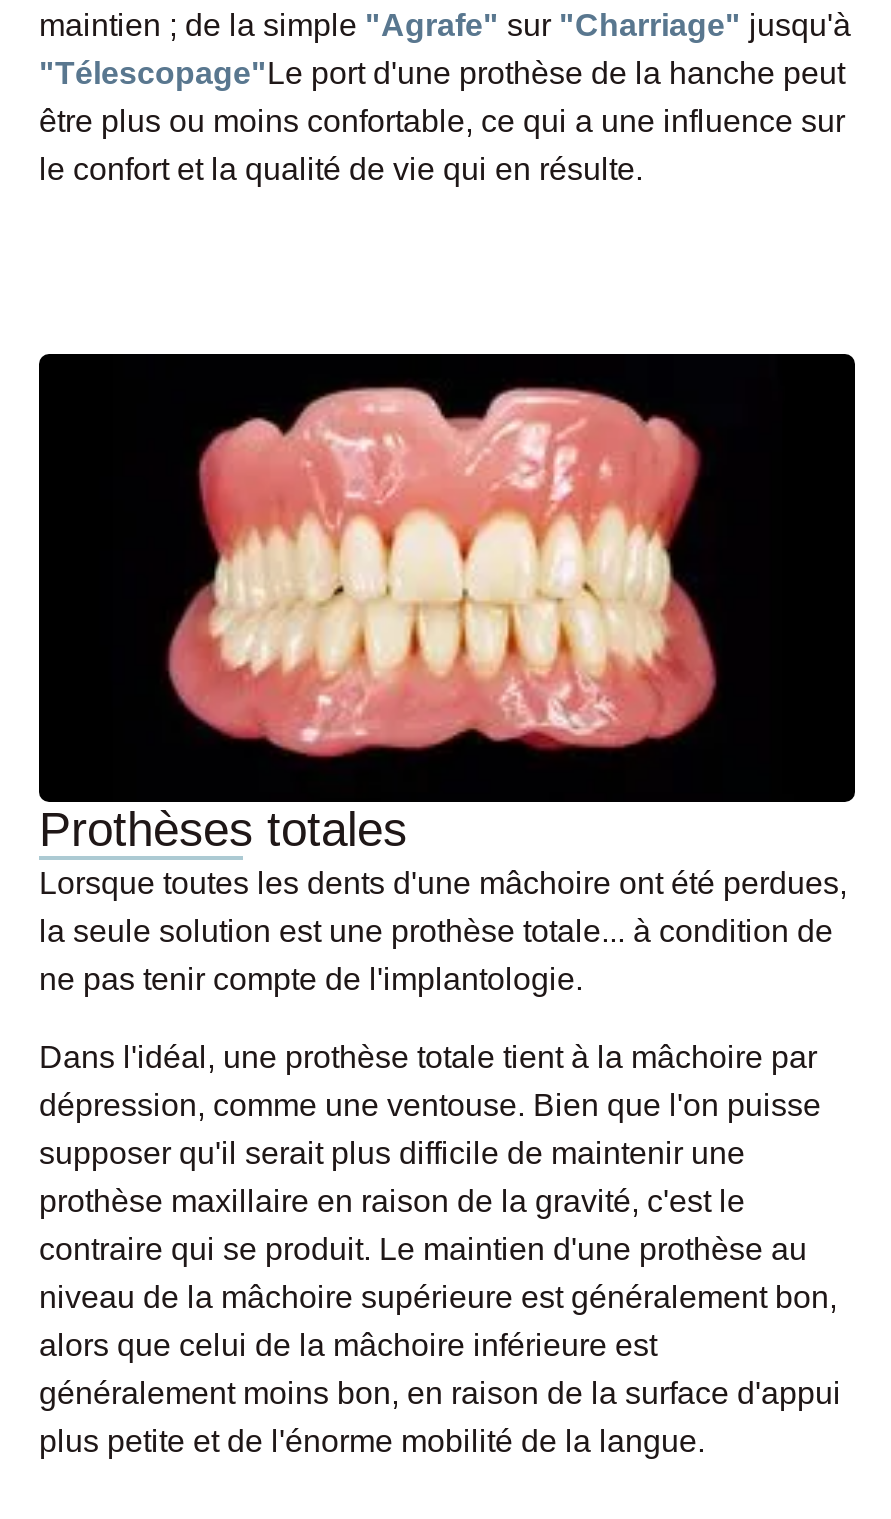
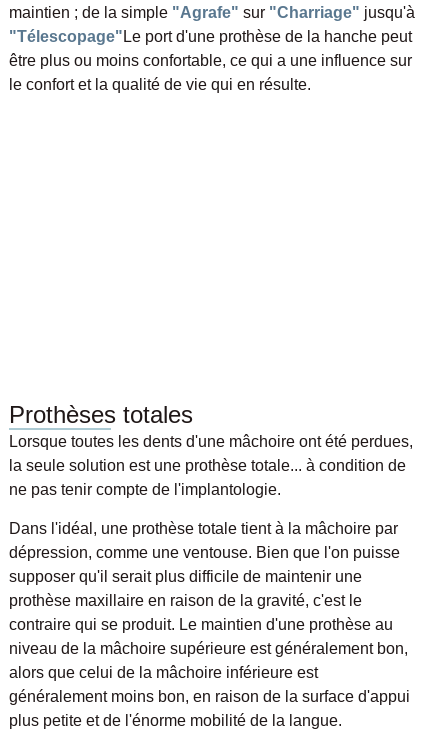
- [image]
